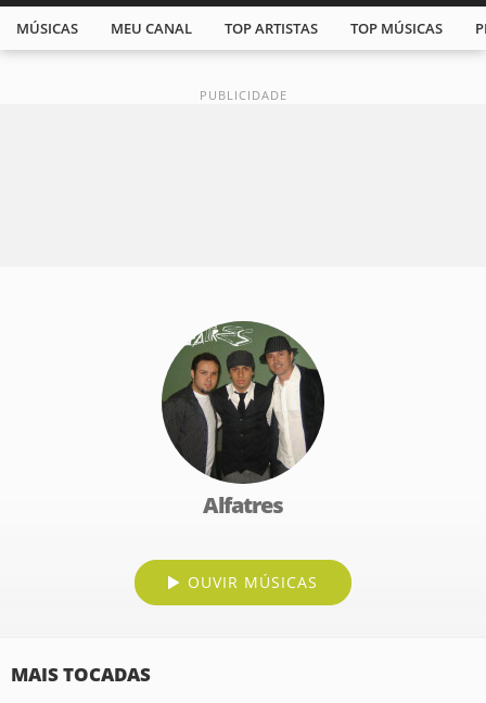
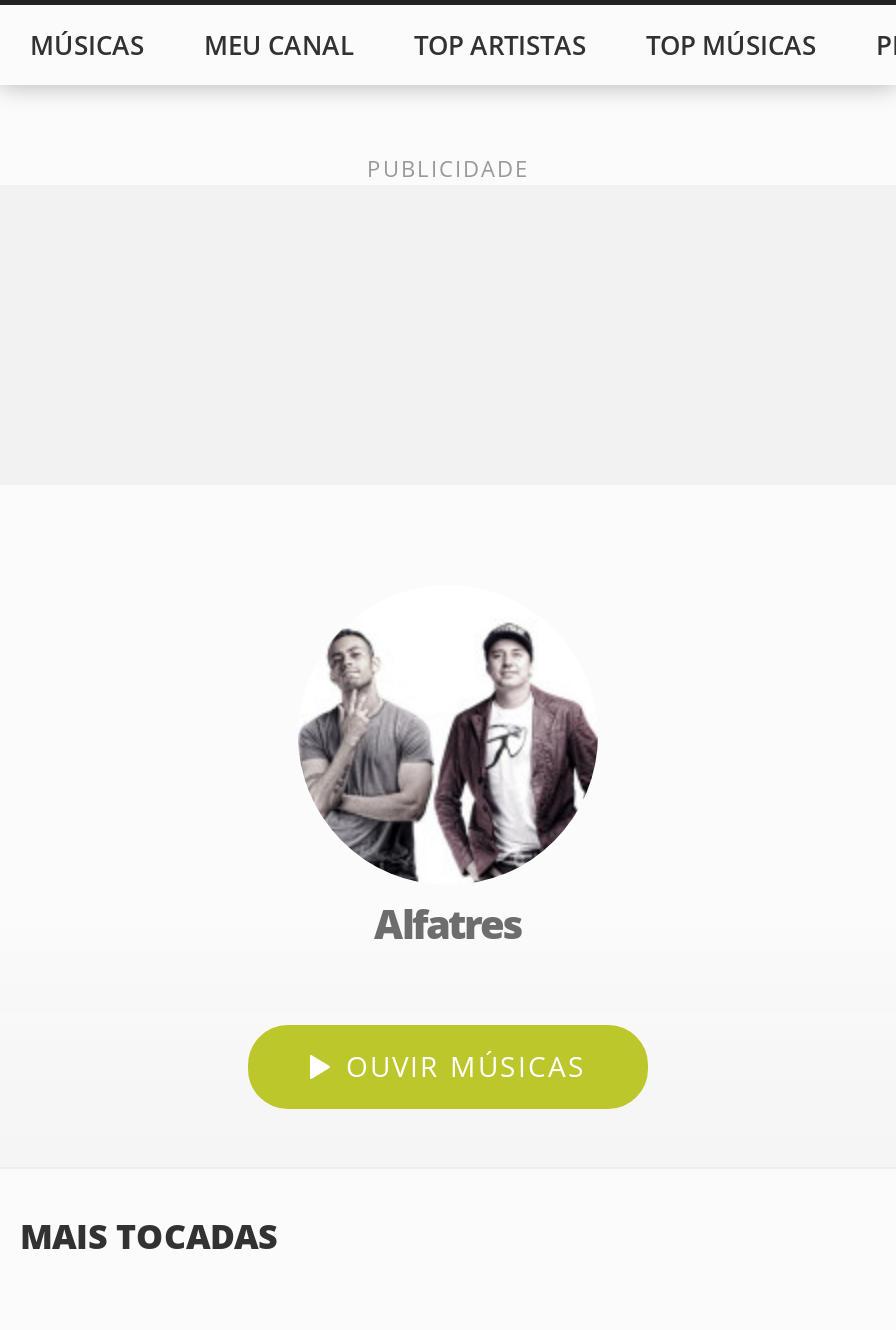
- [image]
+ [image]
